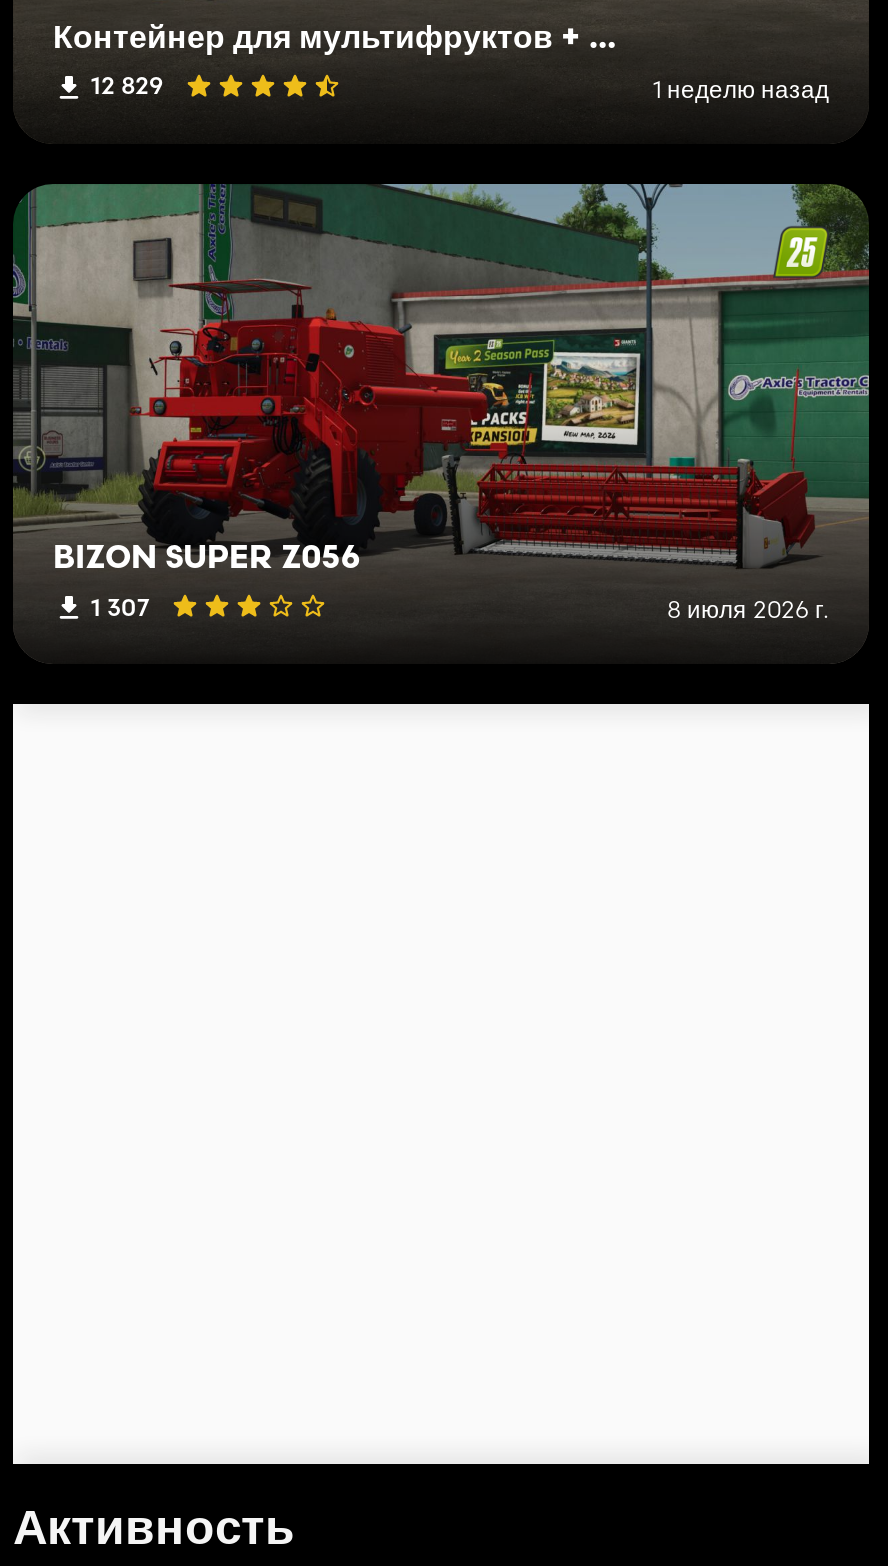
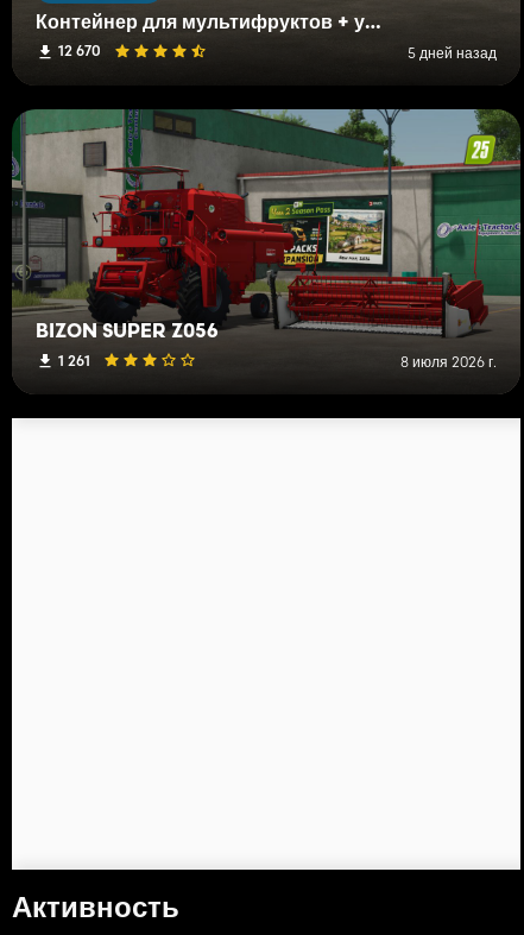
- 12 829
+ 12 670

- 1 неделю назад
+ 5 дней назад

- 1 307
+ 1 261
